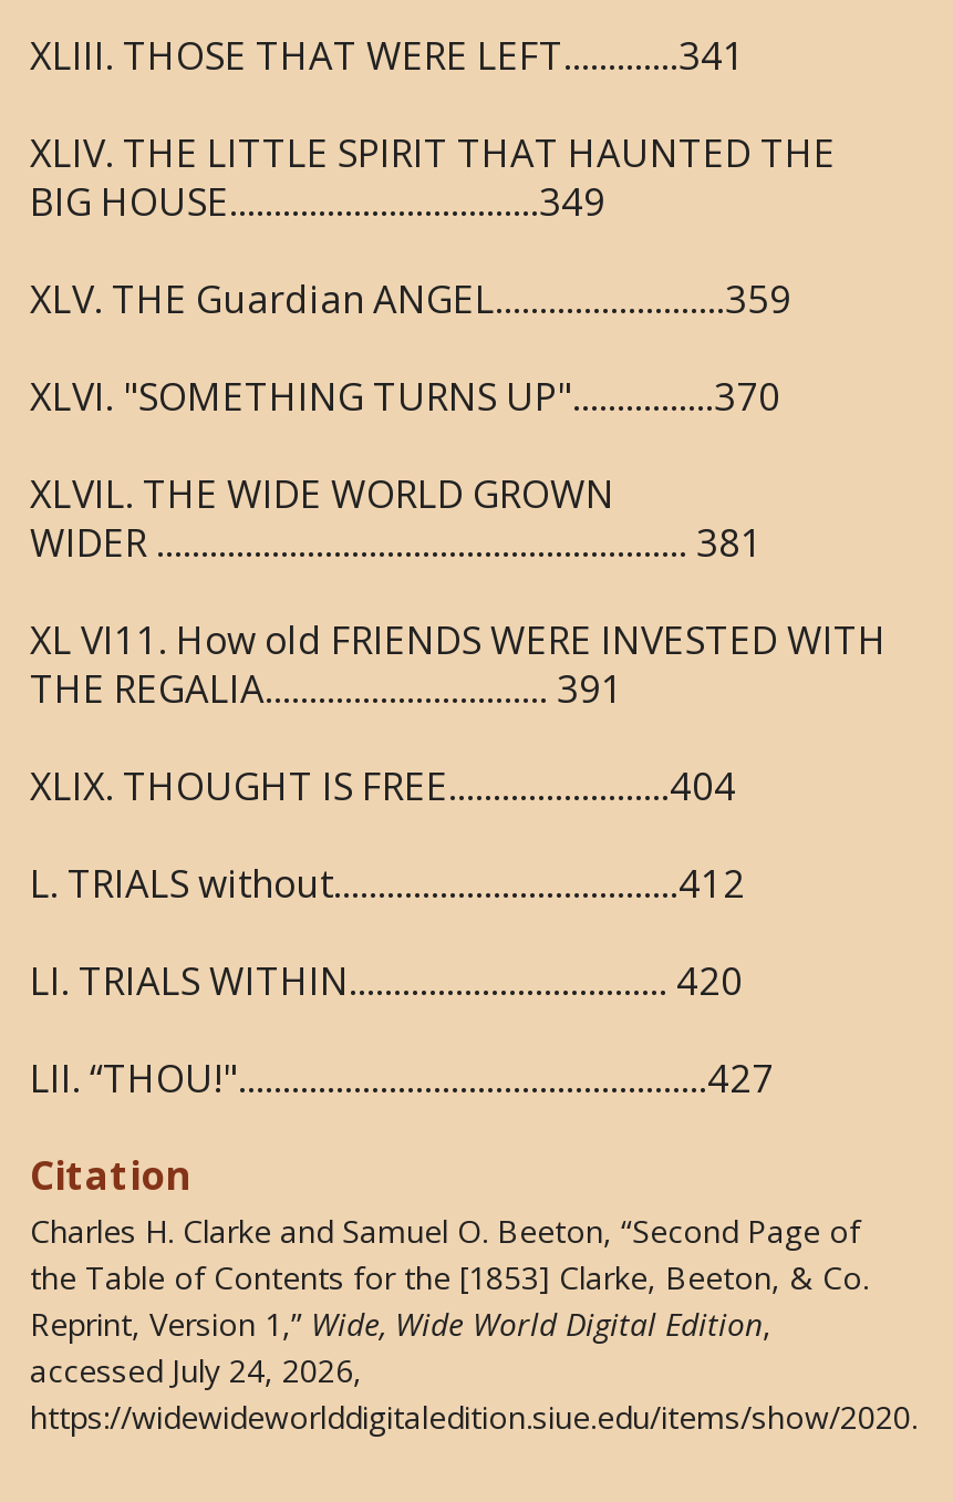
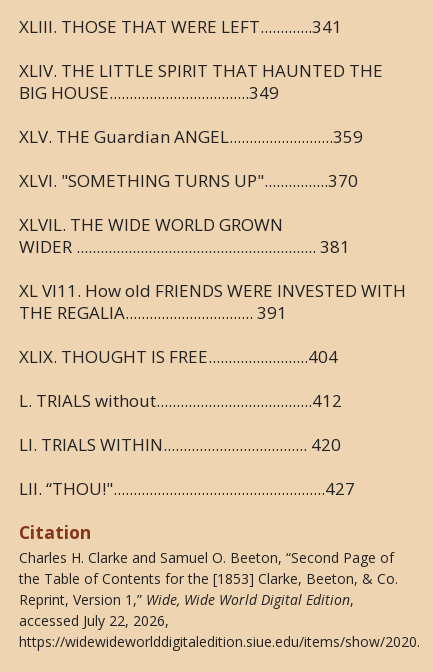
- accessed July 24, 2026,
+ accessed July 22, 2026,
